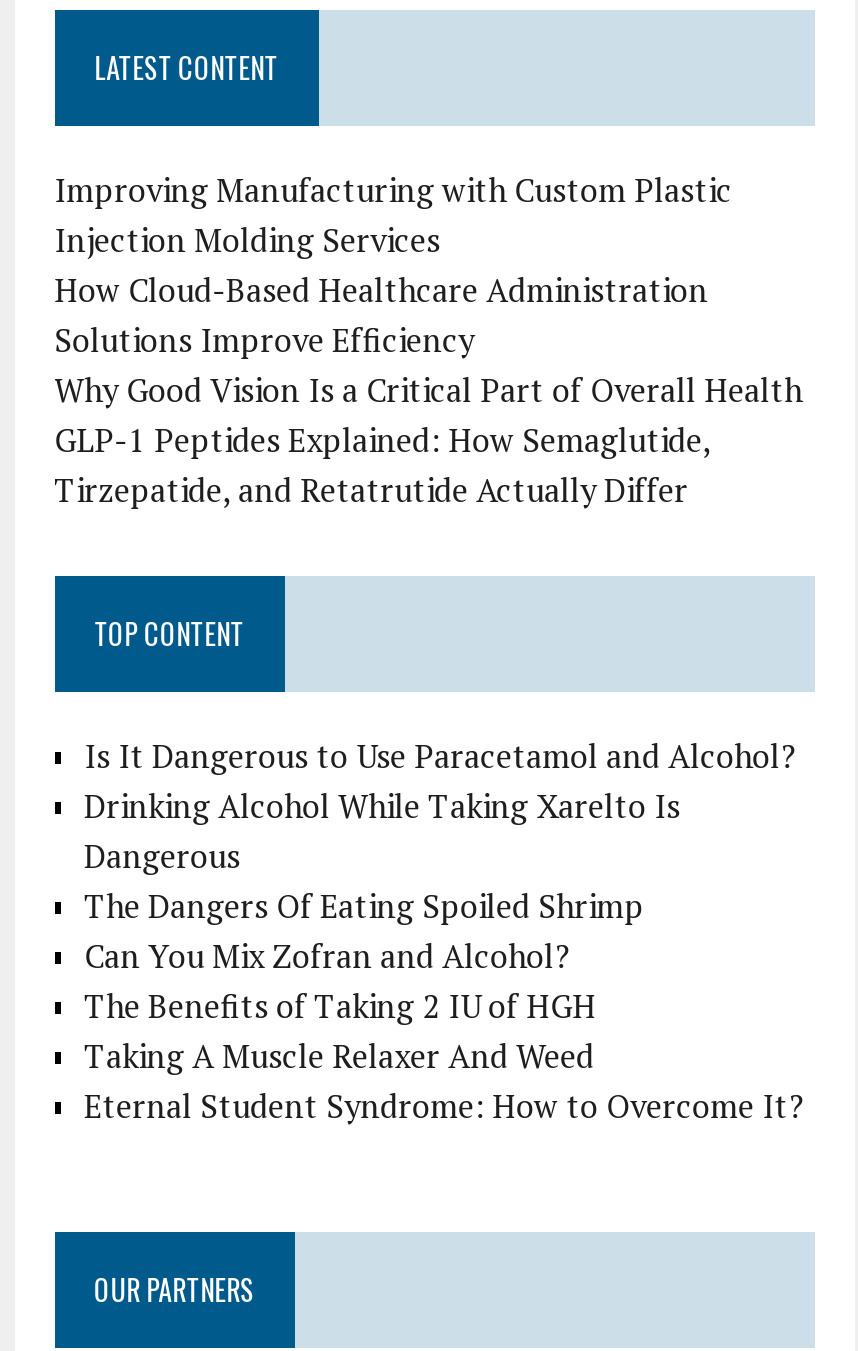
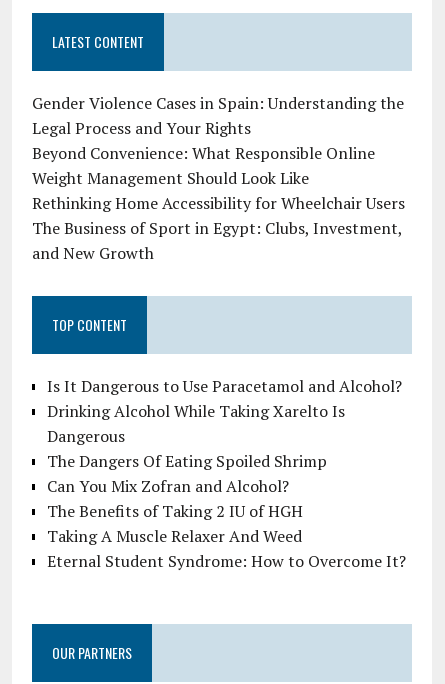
- Improving Manufacturing with Custom Plastic
- Injection Molding Services
- How Cloud-Based Healthcare Administration
- Solutions Improve Efficiency
- Why Good Vision Is a Critical Part of Overall Health
- GLP-1 Peptides Explained: How Semaglutide,
- Tirzepatide, and Retatrutide Actually Differ
+ Gender Violence Cases in Spain: Understanding the
+ Legal Process and Your Rights
+ Beyond Convenience: What Responsible Online
+ Weight Management Should Look Like
+ Rethinking Home Accessibility for Wheelchair Users
+ The Business of Sport in Egypt: Clubs, Investment,
+ and New Growth
